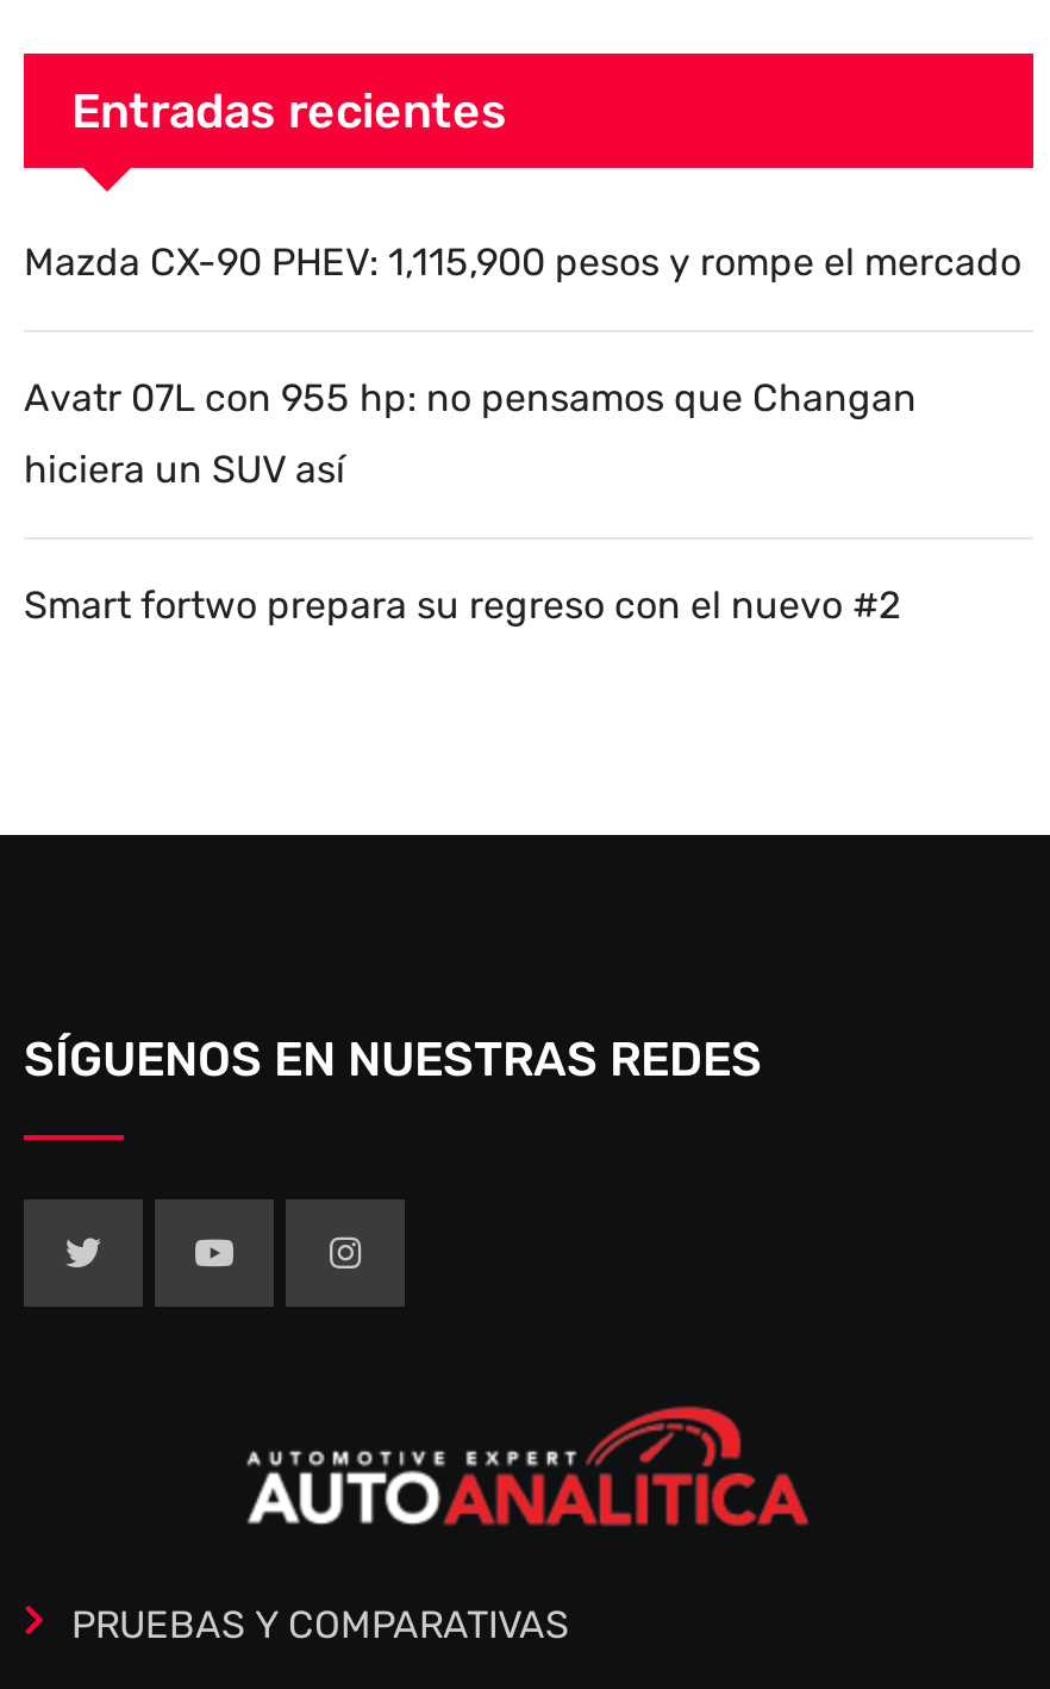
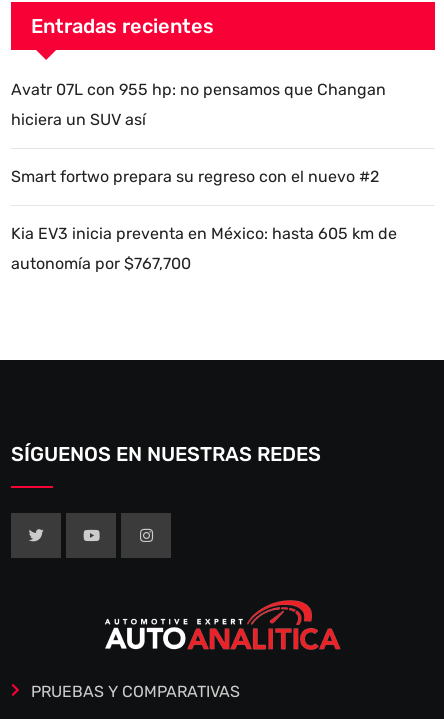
- Mazda CX-90 PHEV: 1,115,900 pesos y rompe el mercado

moved up: Avatr 07L con 955 hp: no pensamos que Changan | hiciera un SUV así | Smart fortwo prepara su regreso con el nuevo #2

+ Kia EV3 inicia preventa en México: hasta 605 km de
+ autonomía por $767,700
